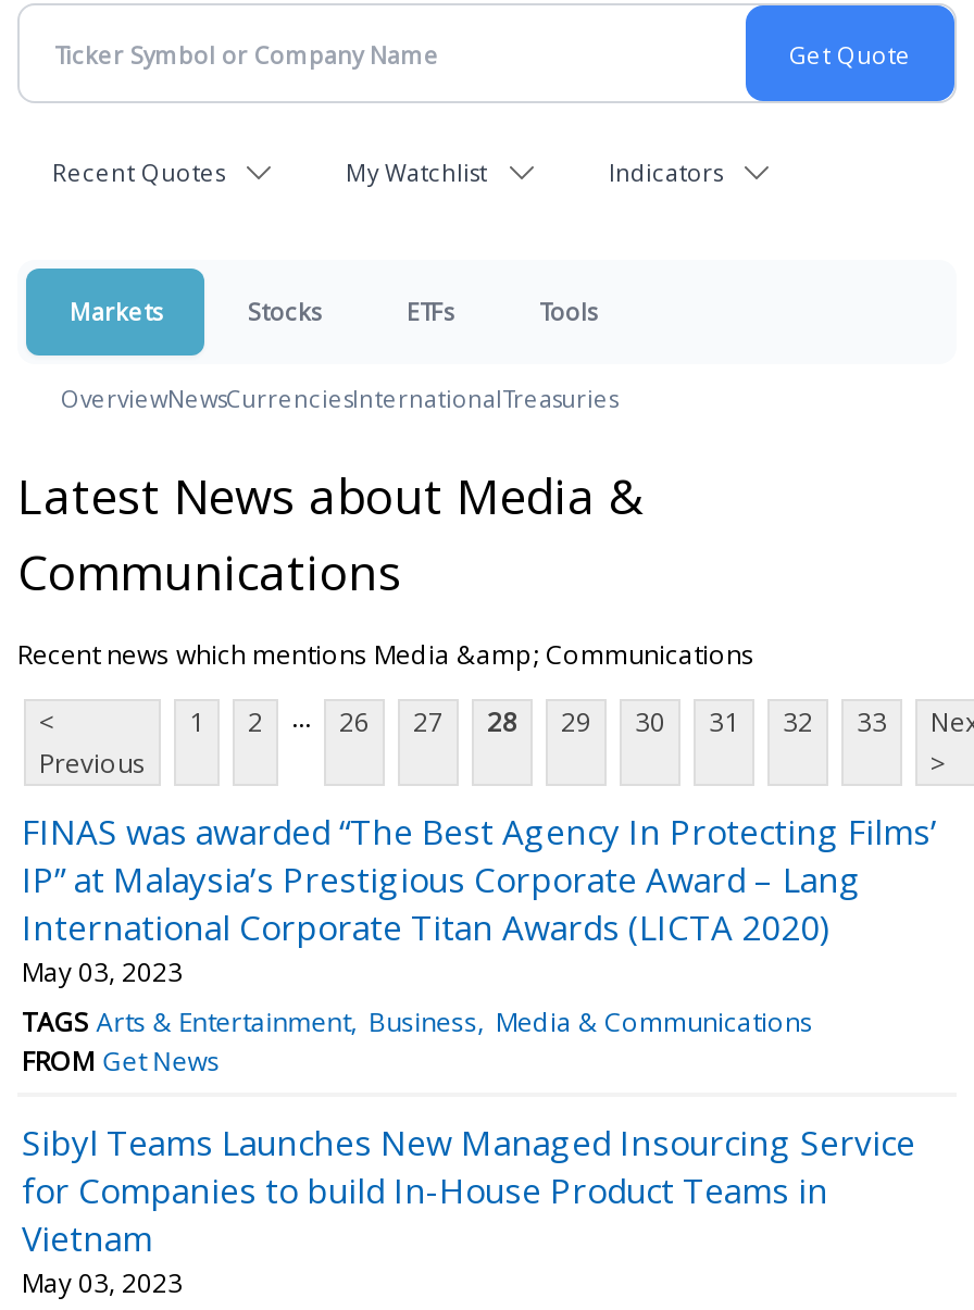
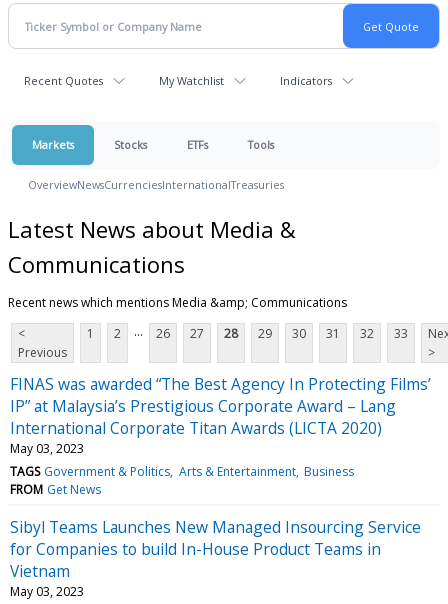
- TAGS Arts & Entertainment Business Media & Communications
+ TAGS Government & Politics Arts & Entertainment Business
